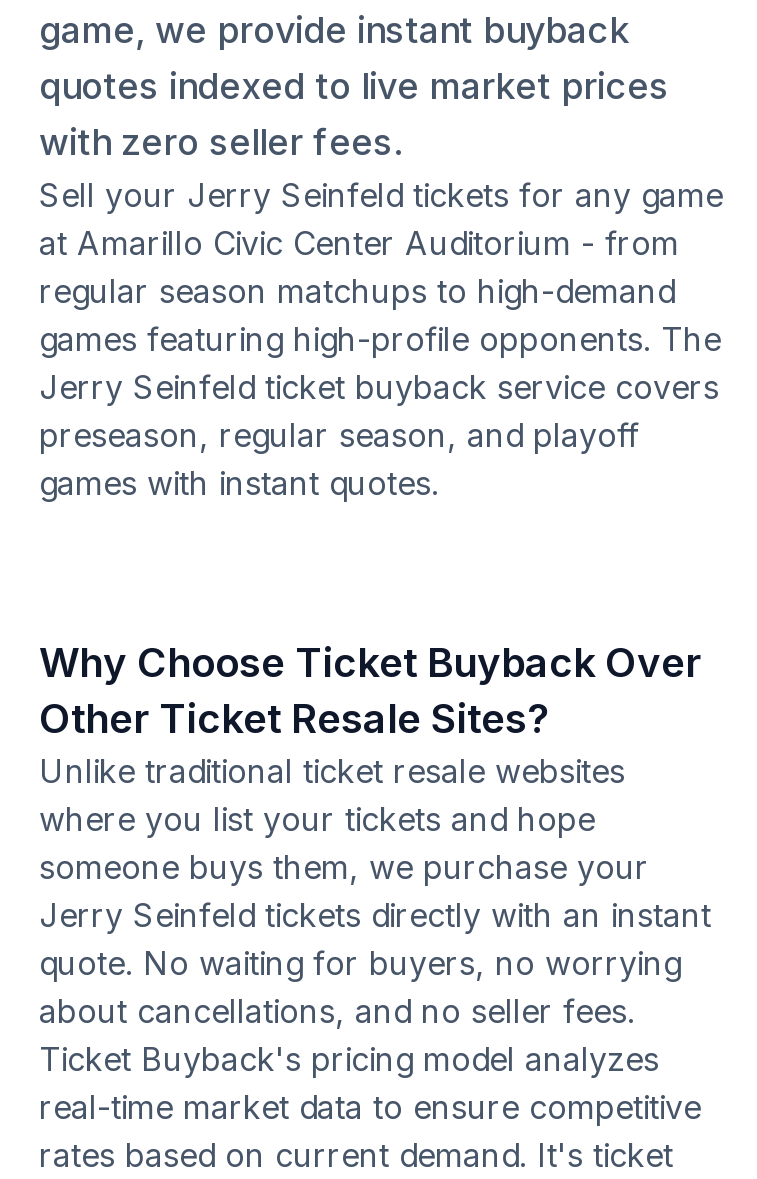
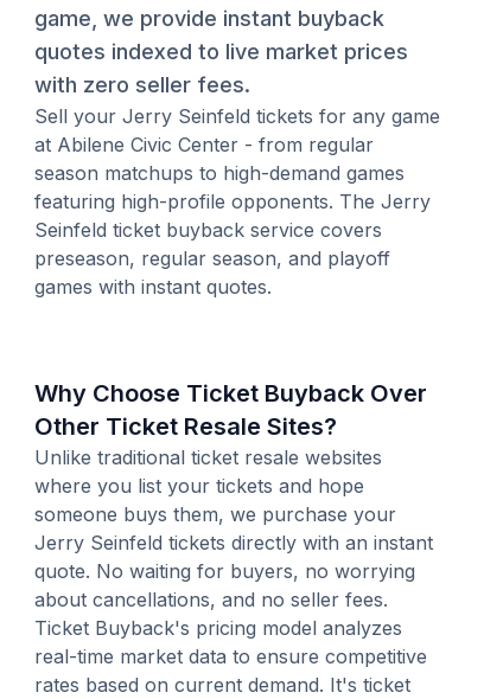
- at Amarillo Civic Center Auditorium - from
- regular season matchups to high-demand
- games featuring high-profile opponents. The
- Jerry Seinfeld ticket buyback service covers
+ at Abilene Civic Center - from regular
+ season matchups to high-demand games
+ featuring high-profile opponents. The Jerry
+ Seinfeld ticket buyback service covers
